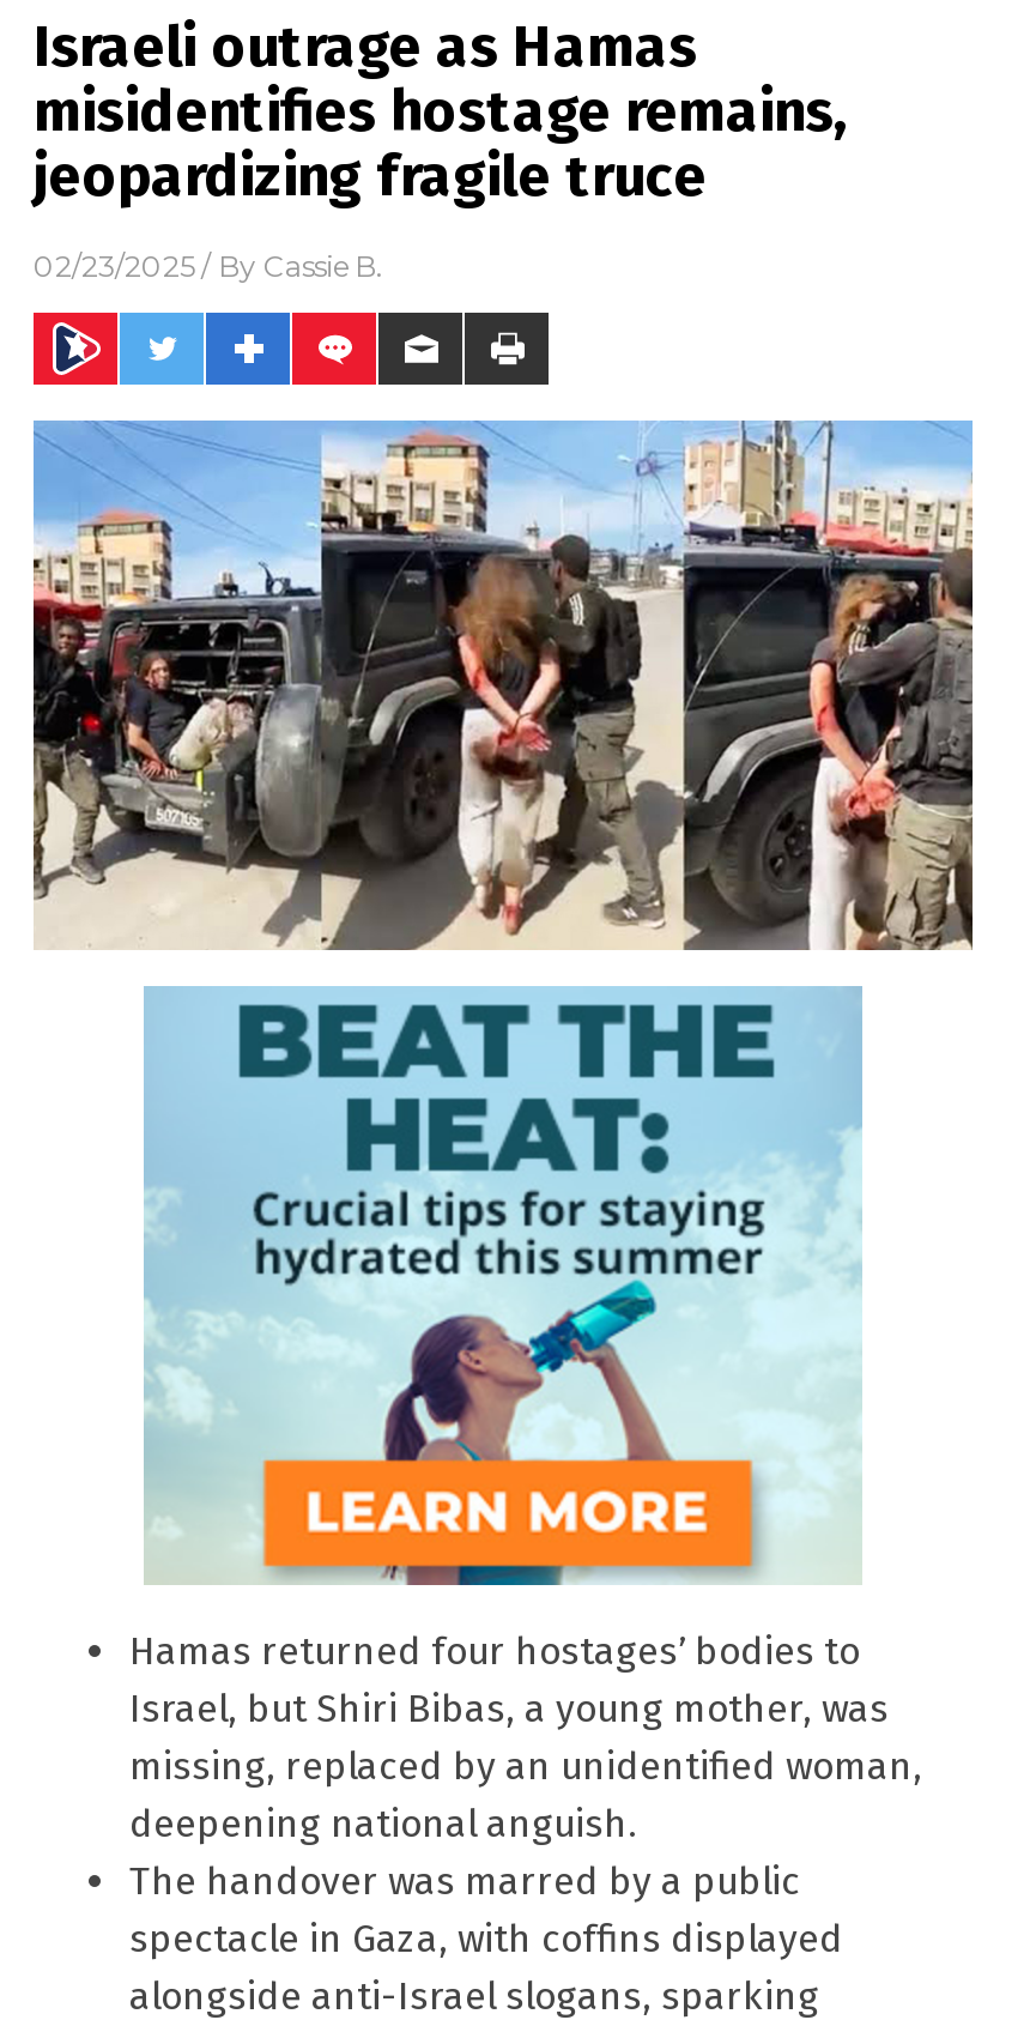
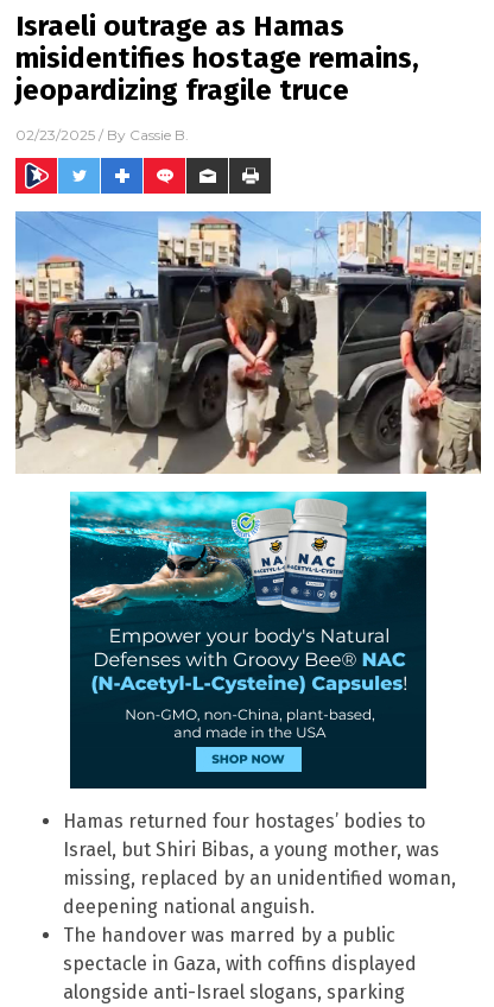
- [image]
+ [image]
